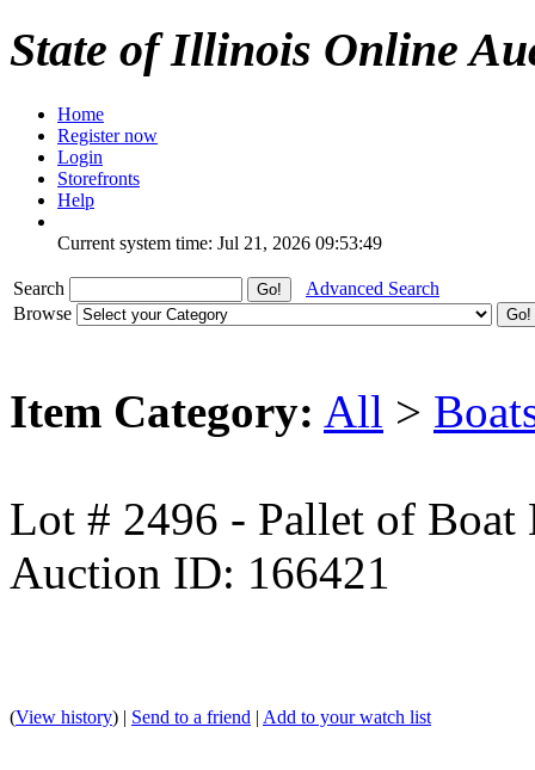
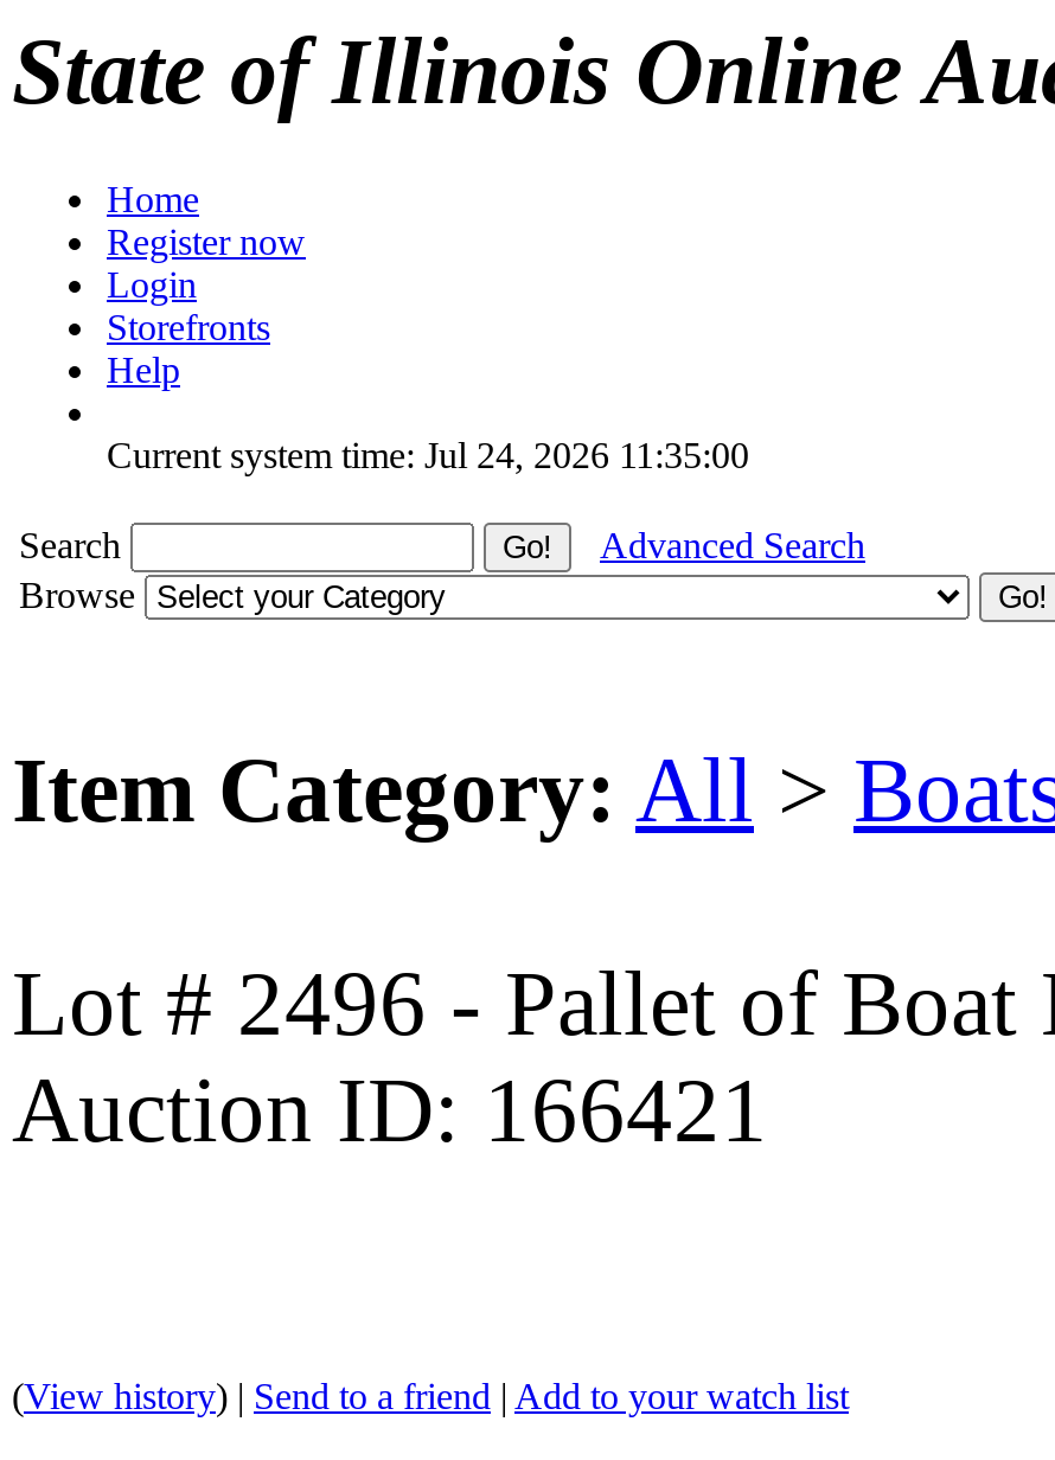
- Current system time: Jul 21, 2026 09:53:49
+ Current system time: Jul 24, 2026 11:35:00
